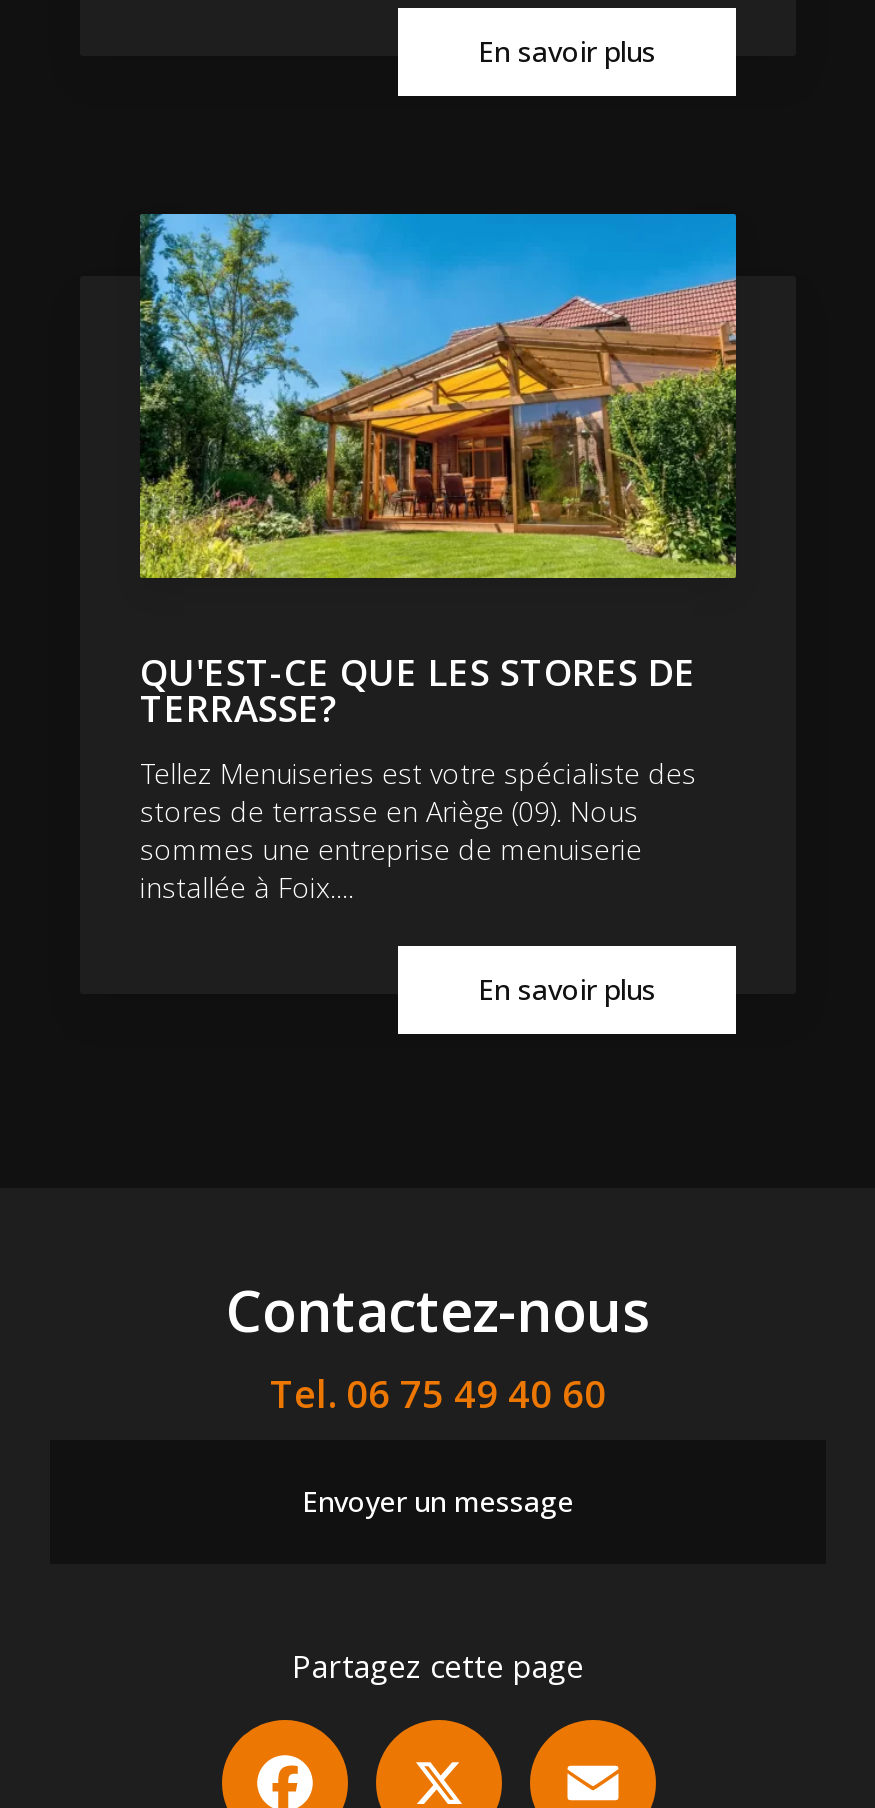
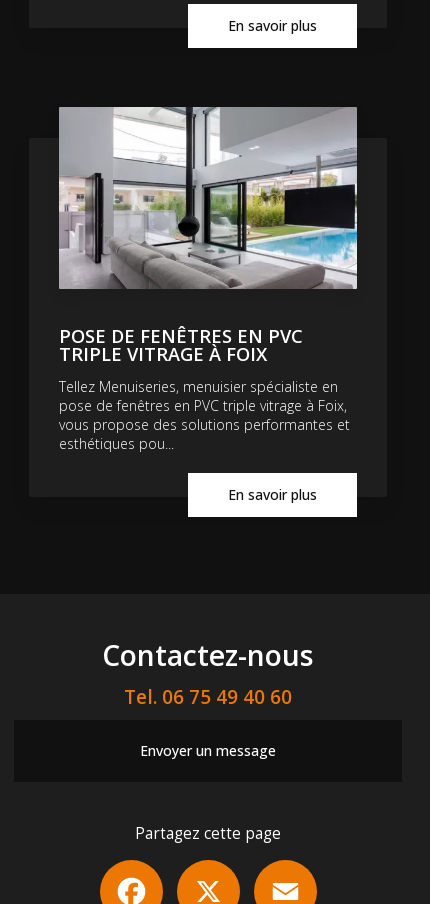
- [image]
- QU'EST-CE QUE LES STORES DE
- TERRASSE?
+ [image]
+ POSE DE FENÊTRES EN PVC
+ TRIPLE VITRAGE À FOIX

- Tellez Menuiseries est votre spécialiste des
- stores de terrasse en Ariège (09). Nous
- sommes une entreprise de menuiserie
- installée à Foix....
+ Tellez Menuiseries, menuisier spécialiste en
+ pose de fenêtres en PVC triple vitrage à Foix,
+ vous propose des solutions performantes et
+ esthétiques pou...
